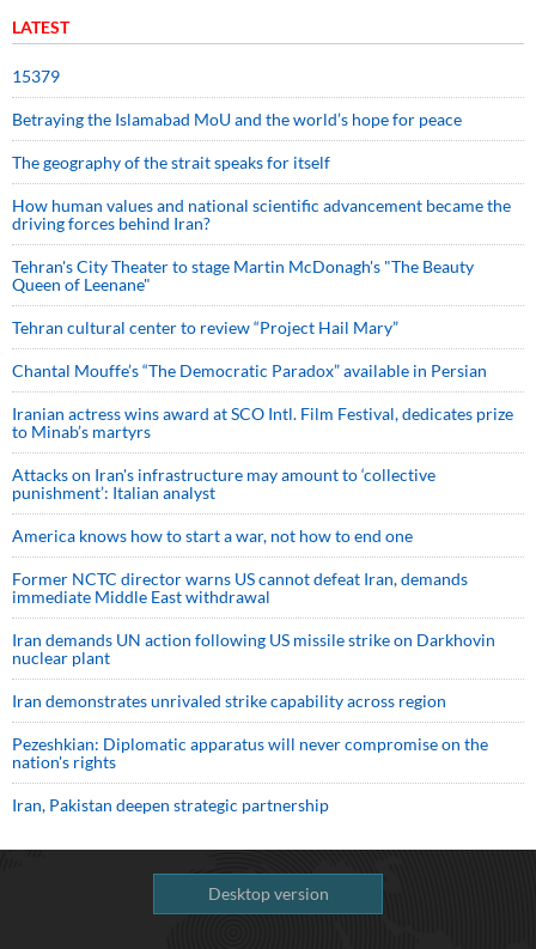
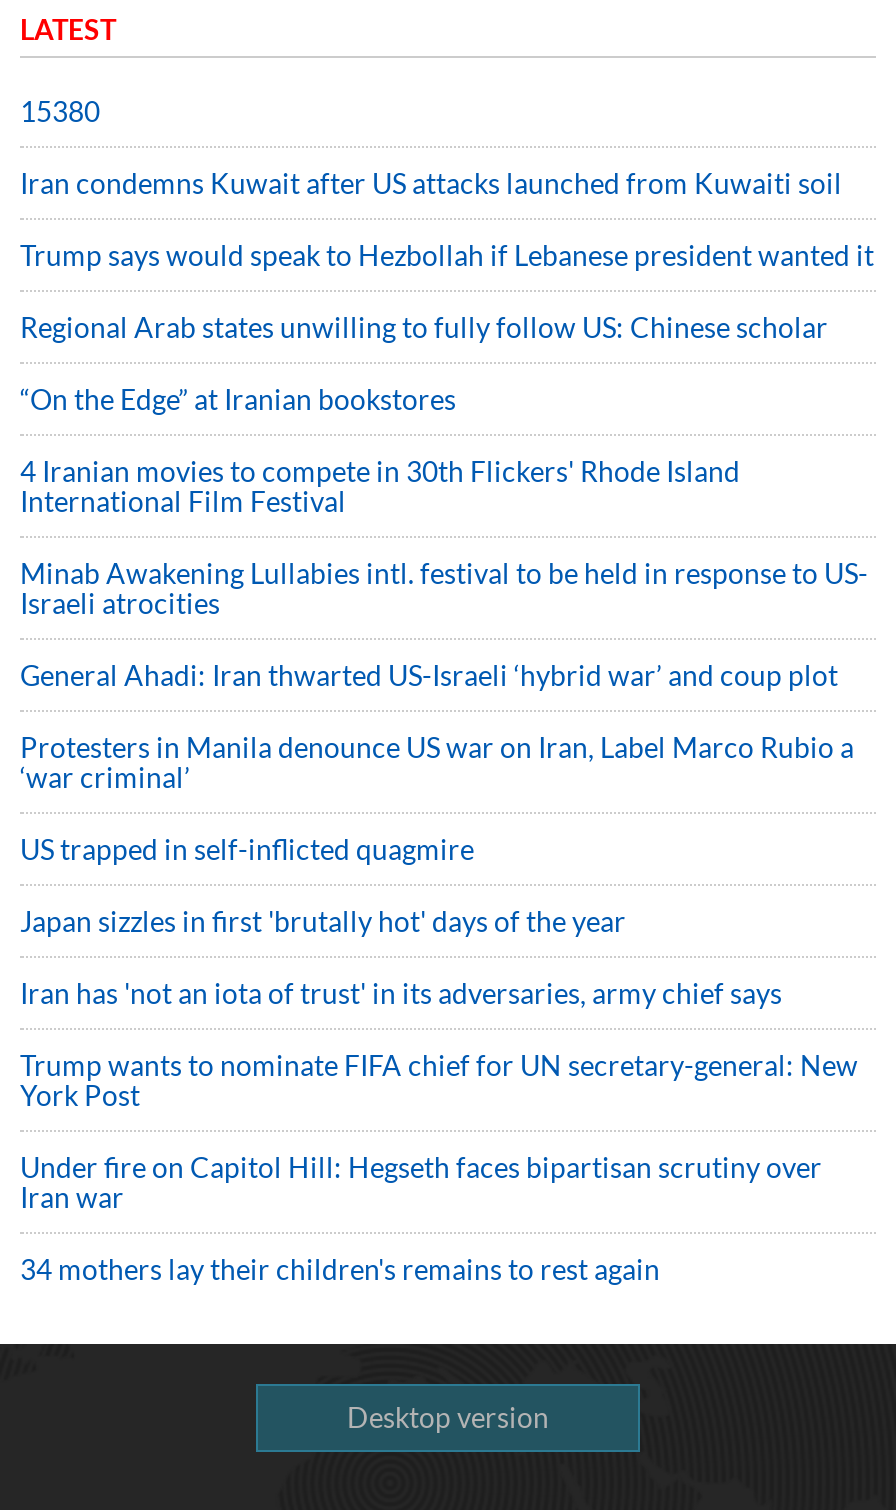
- 15379
+ 15380

- Betraying the Islamabad MoU and the world’s hope for peace
+ Iran condemns Kuwait after US attacks launched from Kuwaiti soil

- The geography of the strait speaks for itself
+ Trump says would speak to Hezbollah if Lebanese president wanted it

- How human values and national scientific advancement became the
- driving forces behind Iran?
+ Regional Arab states unwilling to fully follow US: Chinese scholar

- Tehran's City Theater to stage Martin McDonagh's "The Beauty
- Queen of Leenane"
+ “On the Edge” at Iranian bookstores

- Tehran cultural center to review “Project Hail Mary”
+ 4 Iranian movies to compete in 30th Flickers' Rhode Island
+ International Film Festival

- Chantal Mouffe’s “The Democratic Paradox” available in Persian
+ Minab Awakening Lullabies intl. festival to be held in response to US-
+ Israeli atrocities

- Iranian actress wins award at SCO Intl. Film Festival, dedicates prize
- to Minab’s martyrs
+ General Ahadi: Iran thwarted US-Israeli ‘hybrid war’ and coup plot

- Attacks on Iran's infrastructure may amount to ‘collective
- punishment’: Italian analyst
+ Protesters in Manila denounce US war on Iran, Label Marco Rubio a
+ ‘war criminal’

- America knows how to start a war, not how to end one
+ US trapped in self-inflicted quagmire

- Former NCTC director warns US cannot defeat Iran, demands
- immediate Middle East withdrawal
+ Japan sizzles in first 'brutally hot' days of the year

- Iran demands UN action following US missile strike on Darkhovin
- nuclear plant
+ Iran has 'not an iota of trust' in its adversaries, army chief says

- Iran demonstrates unrivaled strike capability across region
+ Trump wants to nominate FIFA chief for UN secretary-general: New
+ York Post

- Pezeshkian: Diplomatic apparatus will never compromise on the
- nation's rights
+ Under fire on Capitol Hill: Hegseth faces bipartisan scrutiny over
+ Iran war

- Iran, Pakistan deepen strategic partnership
+ 34 mothers lay their children's remains to rest again
